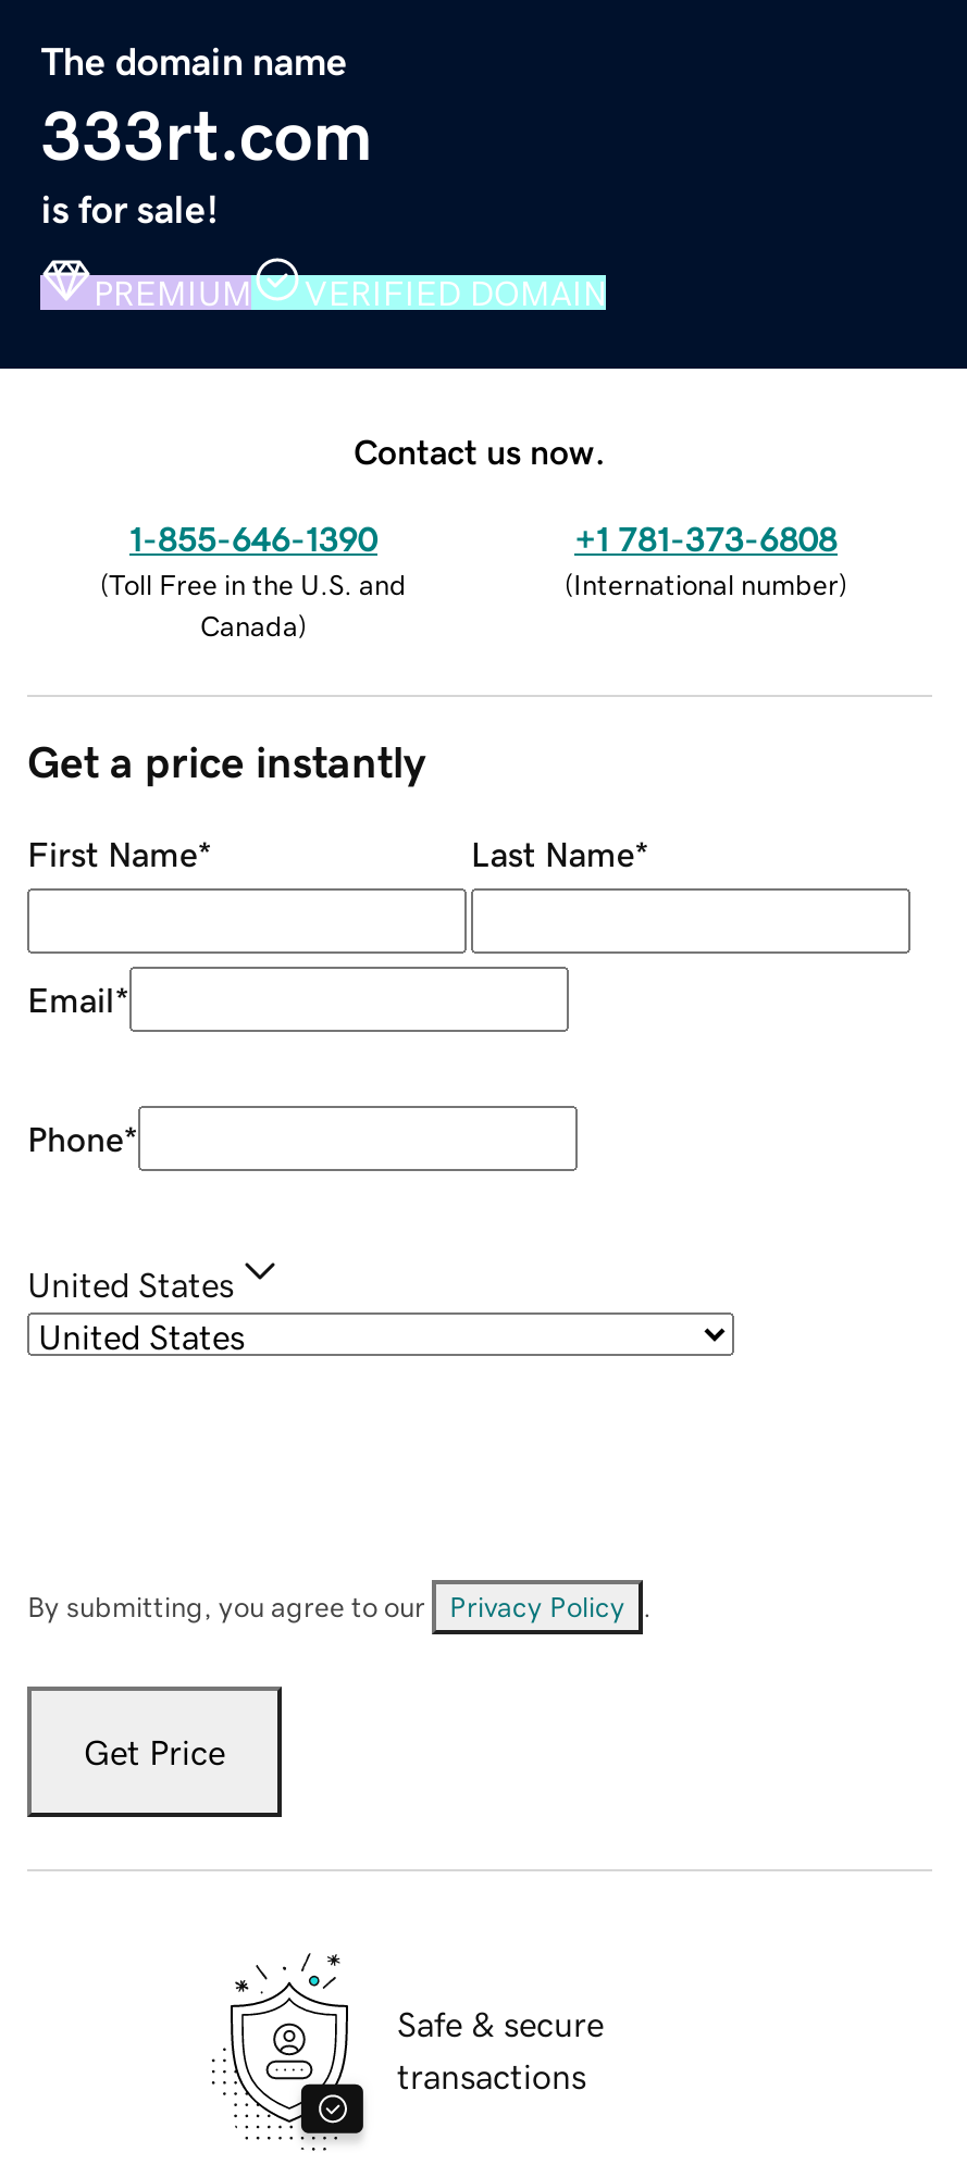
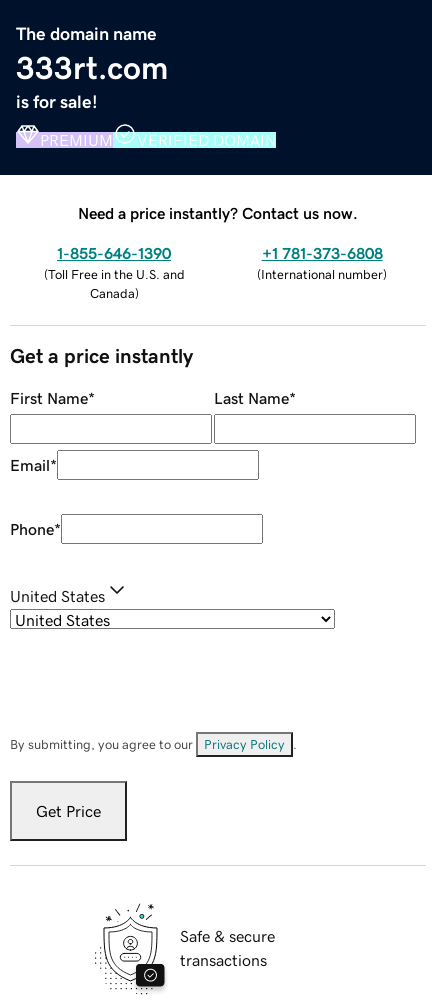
- Contact us now.
+ Need a price instantly? Contact us now.
